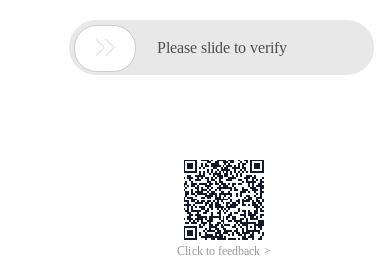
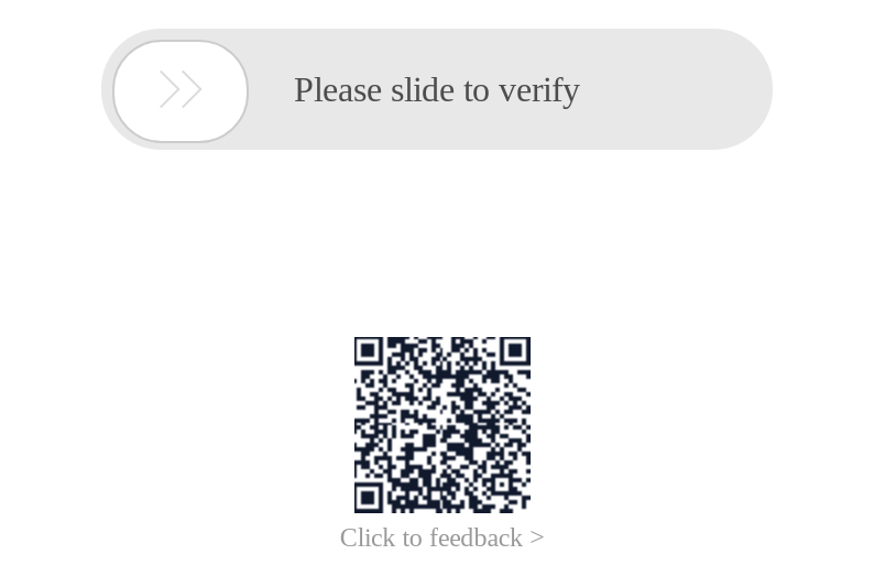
- [image]
+ [image]
